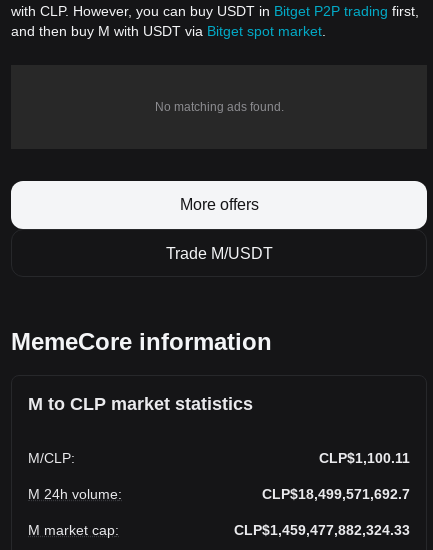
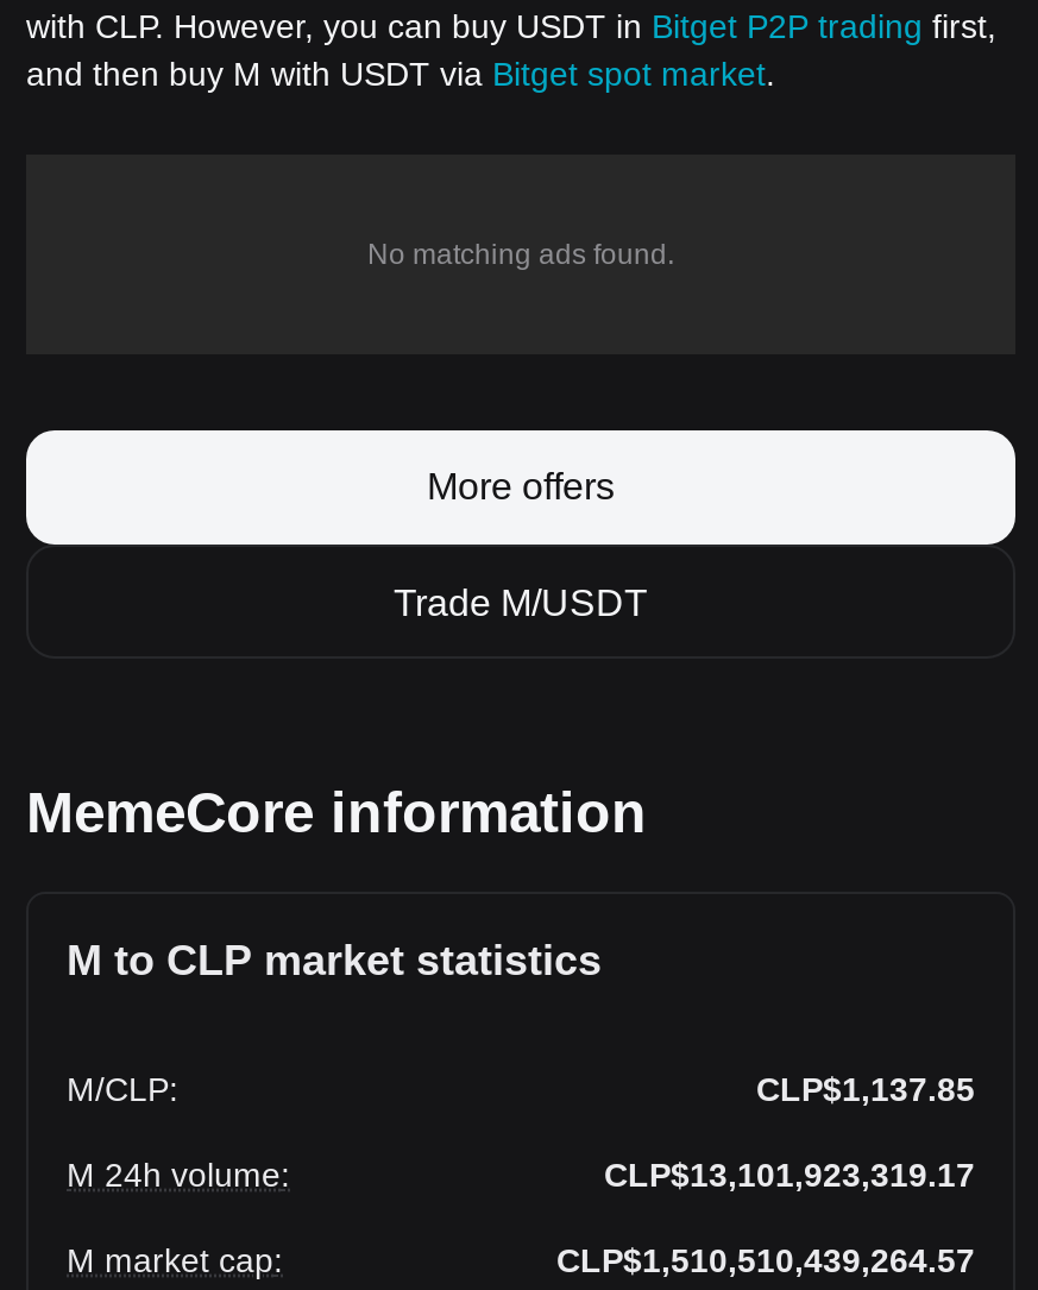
- CLP$1,100.11
+ CLP$1,137.85

- CLP$18,499,571,692.7
+ CLP$13,101,923,319.17

- CLP$1,459,477,882,324.33
+ CLP$1,510,510,439,264.57
